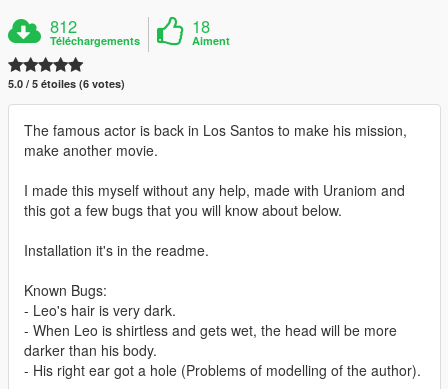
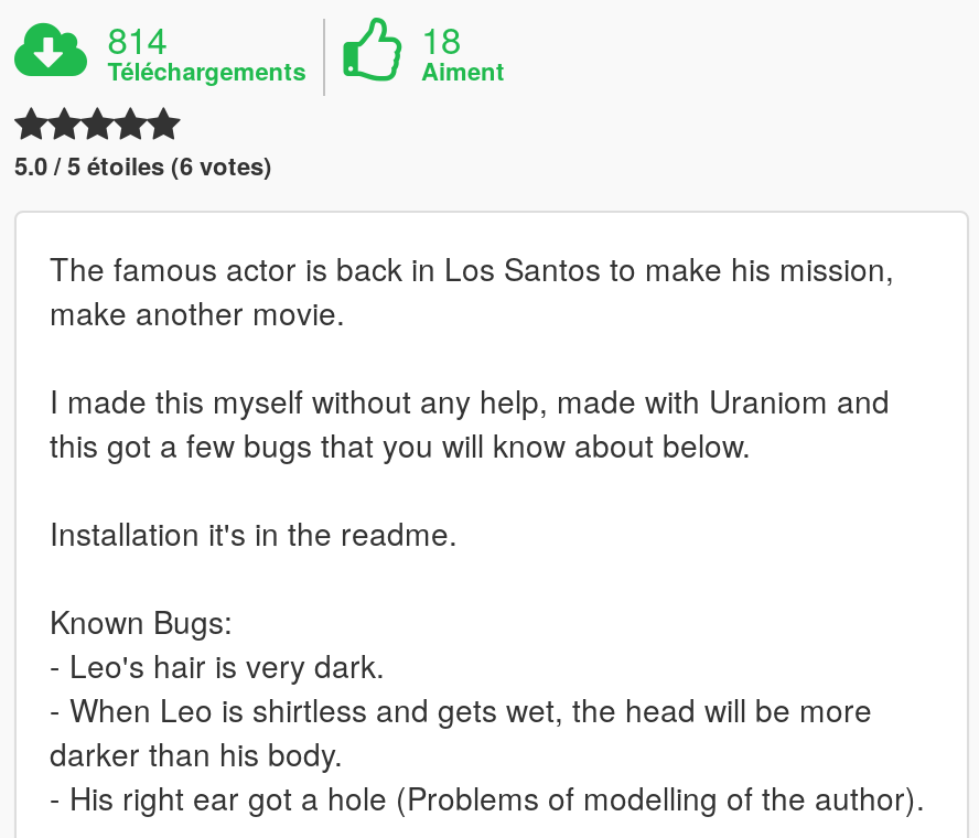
- 812
+ 814
